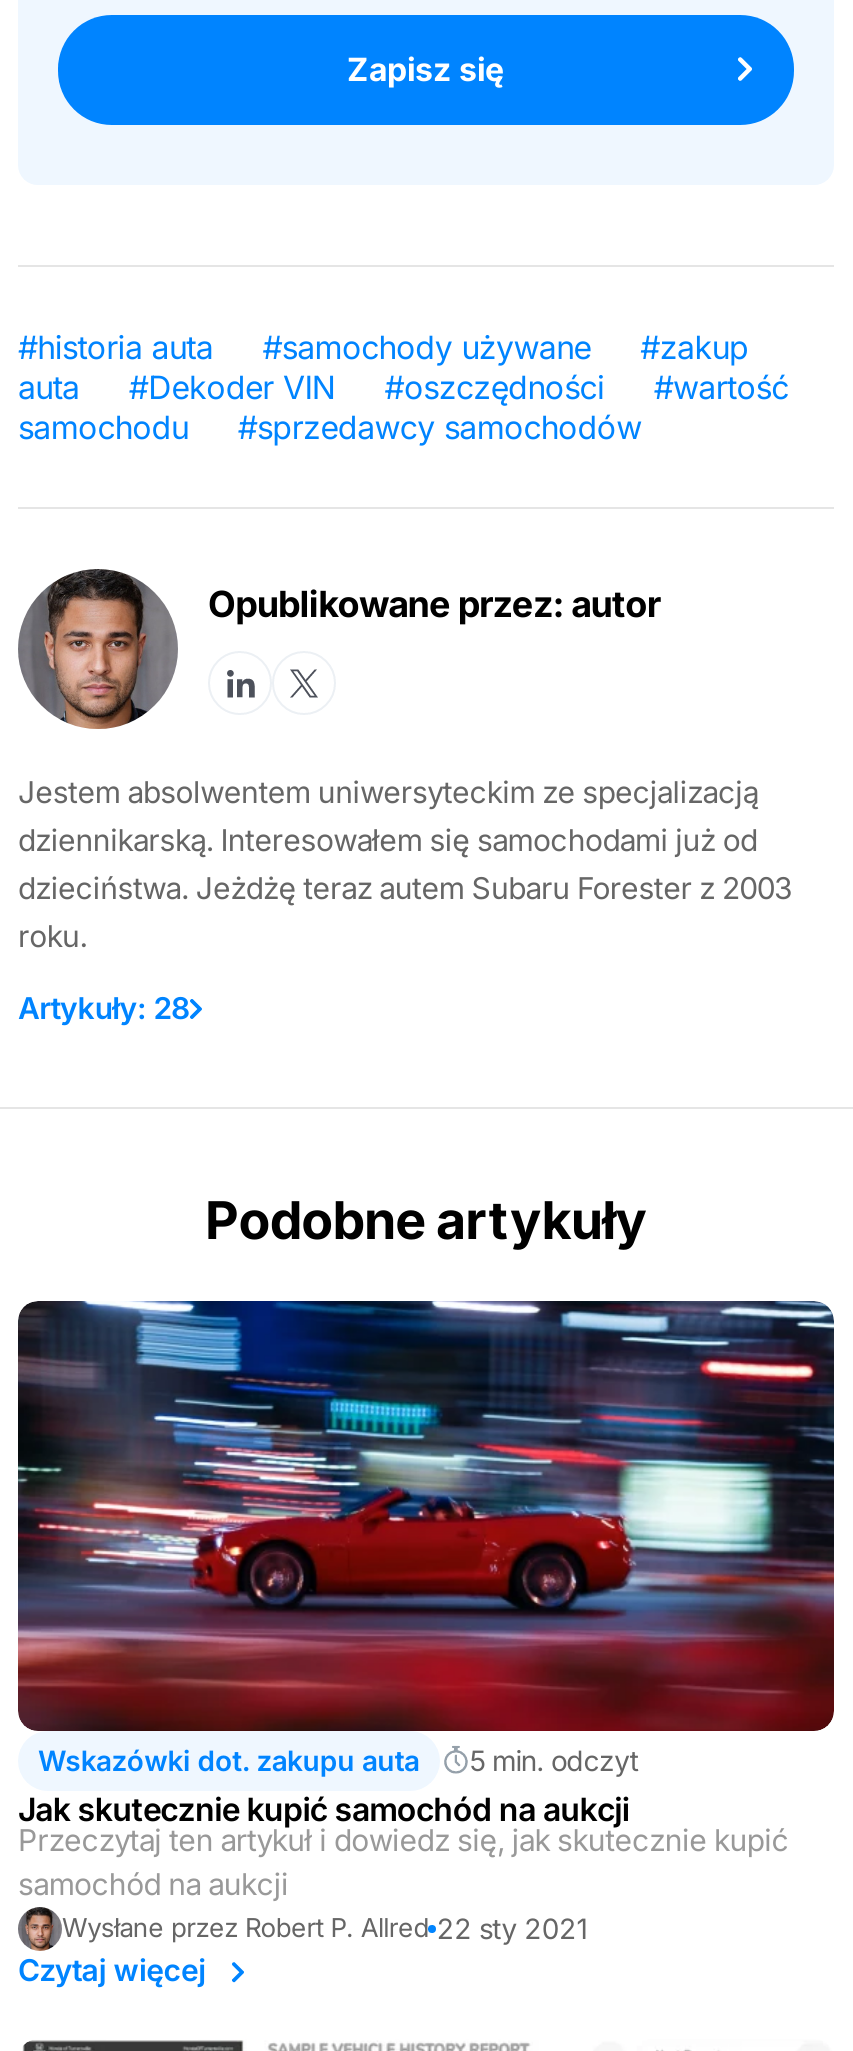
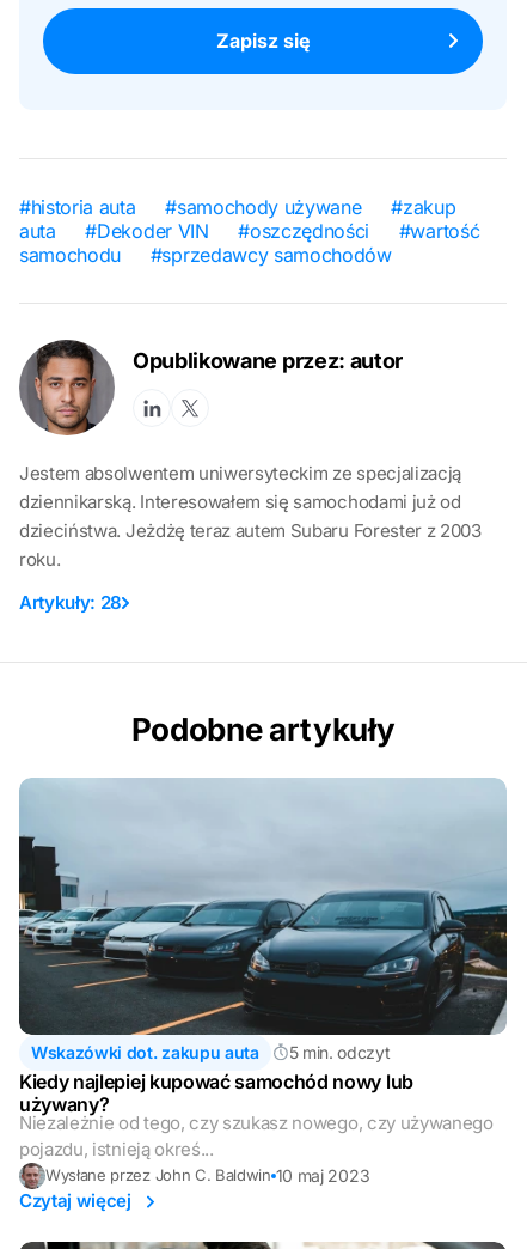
- [image]
- Jak skutecznie kupić samochód na aukcji
- Przeczytaj ten artykuł i dowiedz się, jak skutecznie kupić
- samochód na aukcji
- Wysłane przez Robert P. Allred 22 sty 2021
+ [image]
+ Kiedy najlepiej kupować samochód nowy lub
+ używany?
+ Niezależnie od tego, czy szukasz nowego, czy używanego
+ pojazdu, istnieją okreś...
+ Wysłane przez John C. Baldwin 10 maj 2023
